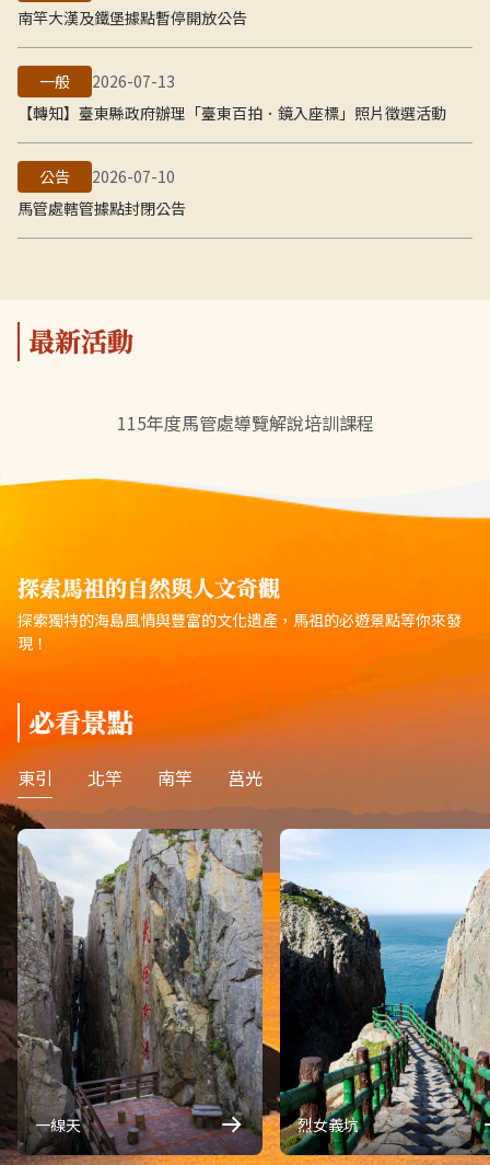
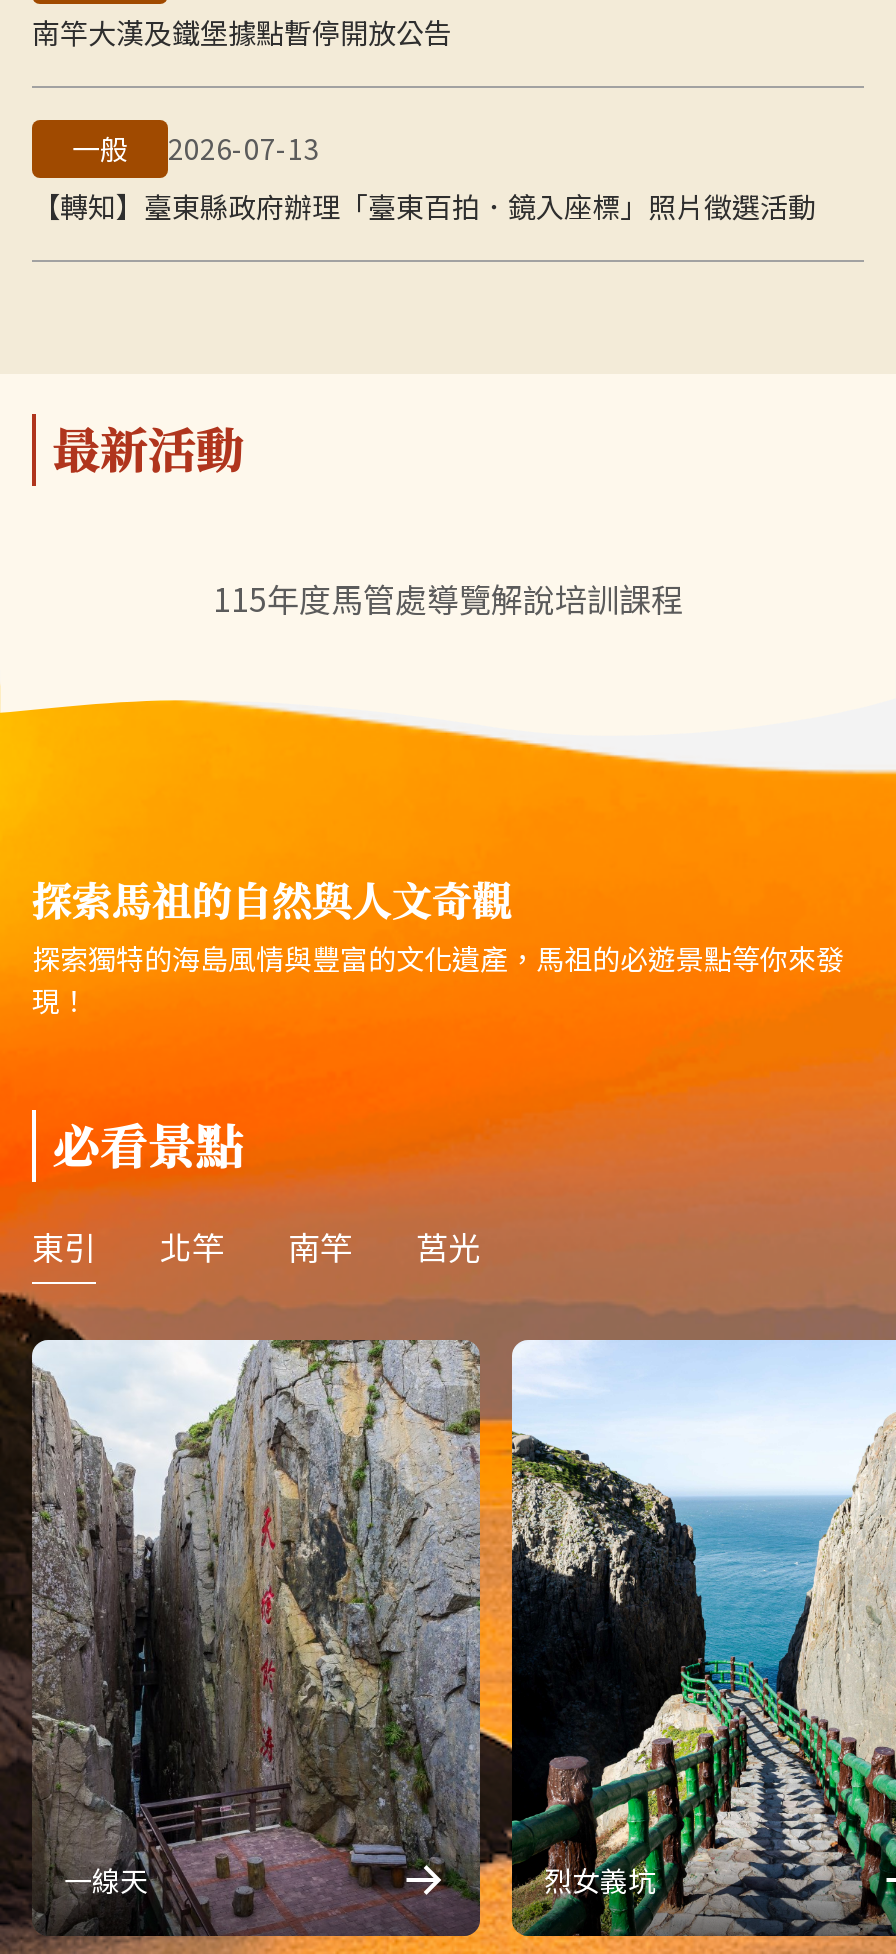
- 公告
- 2026-07-10
- 馬管處轄管據點封閉公告
